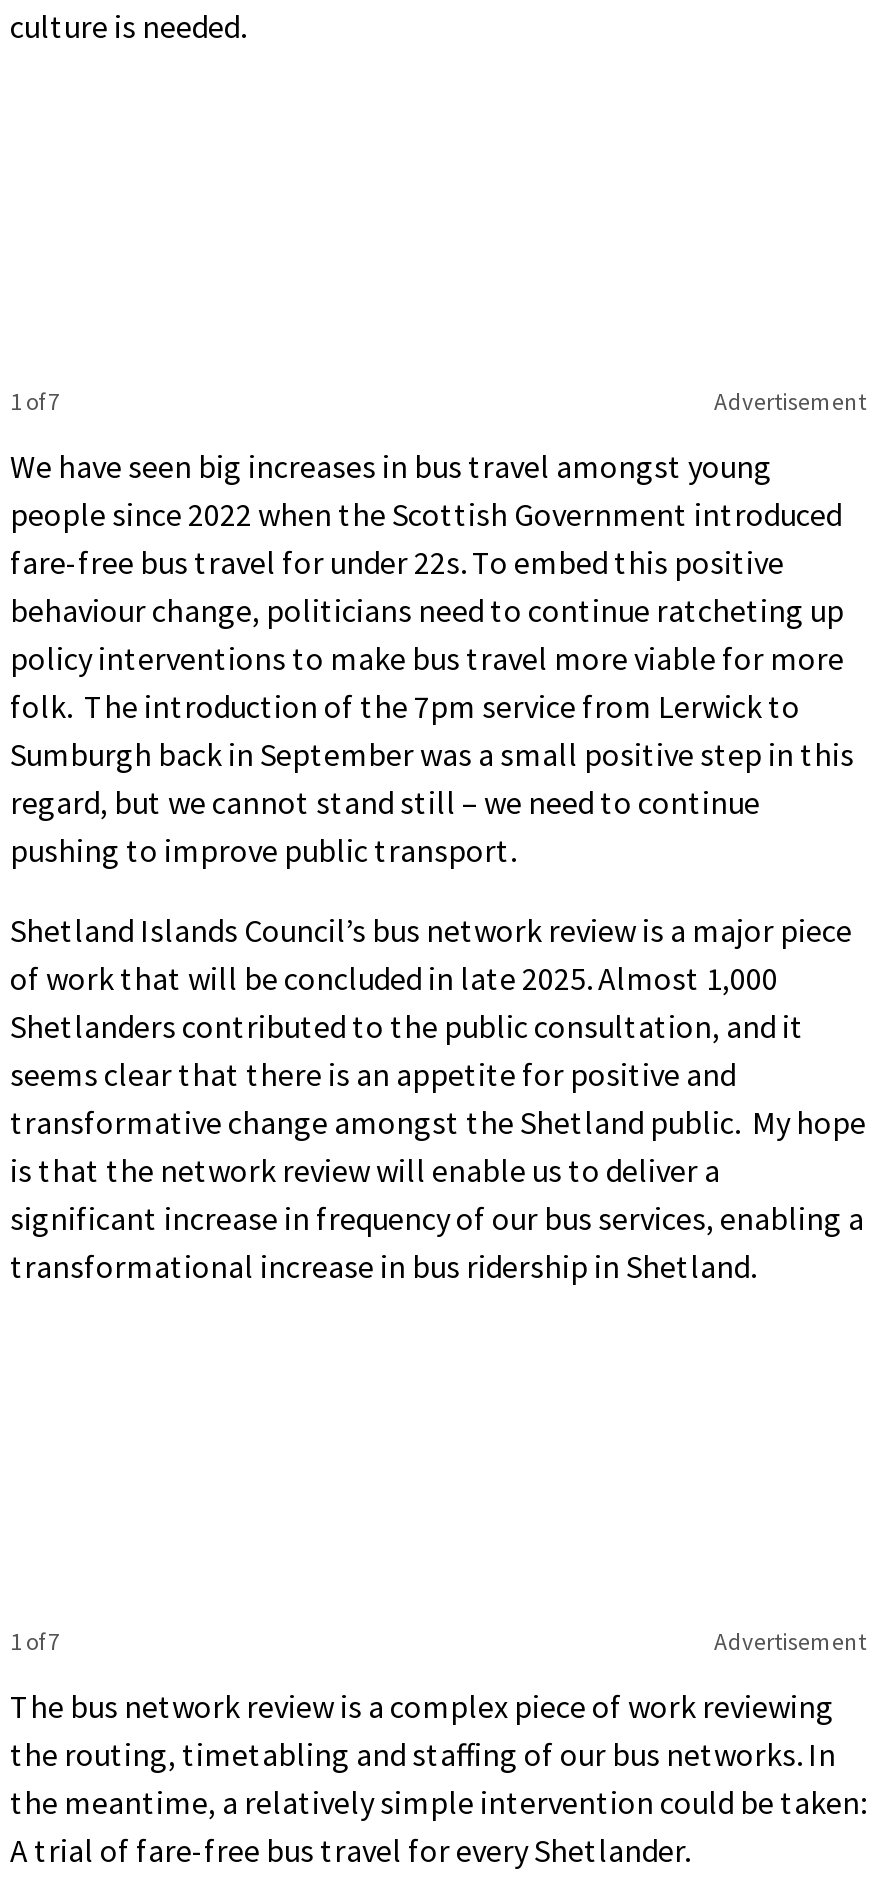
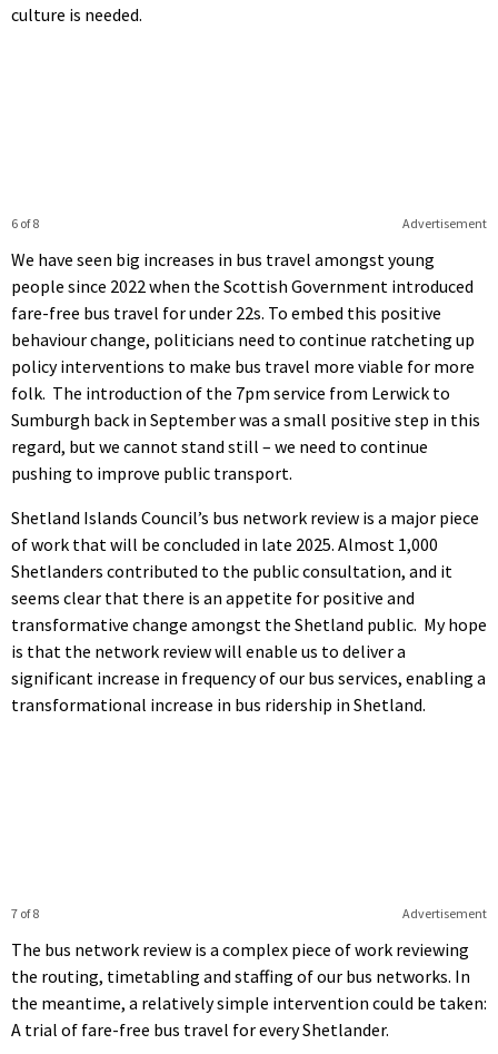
- 1 of 7
+ 6 of 8

- 1 of 7
+ 7 of 8
